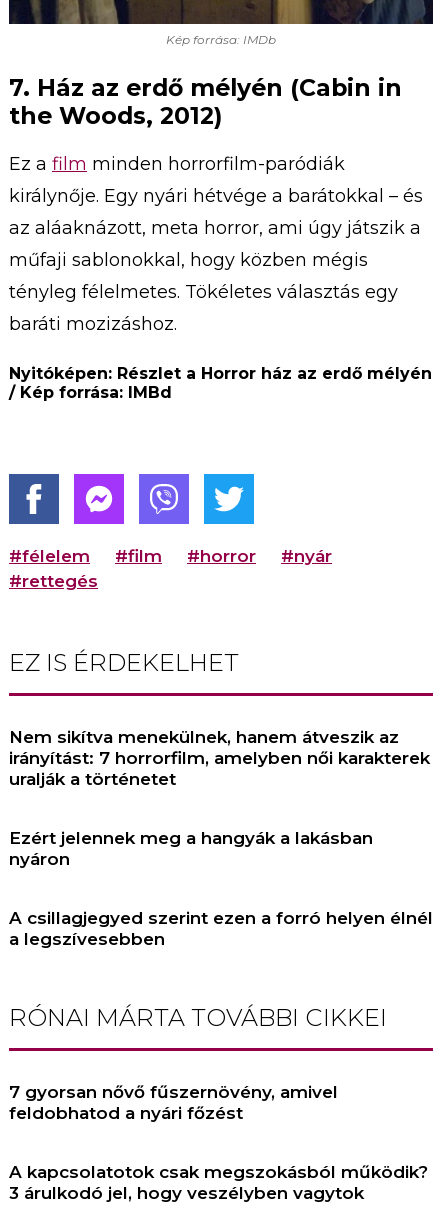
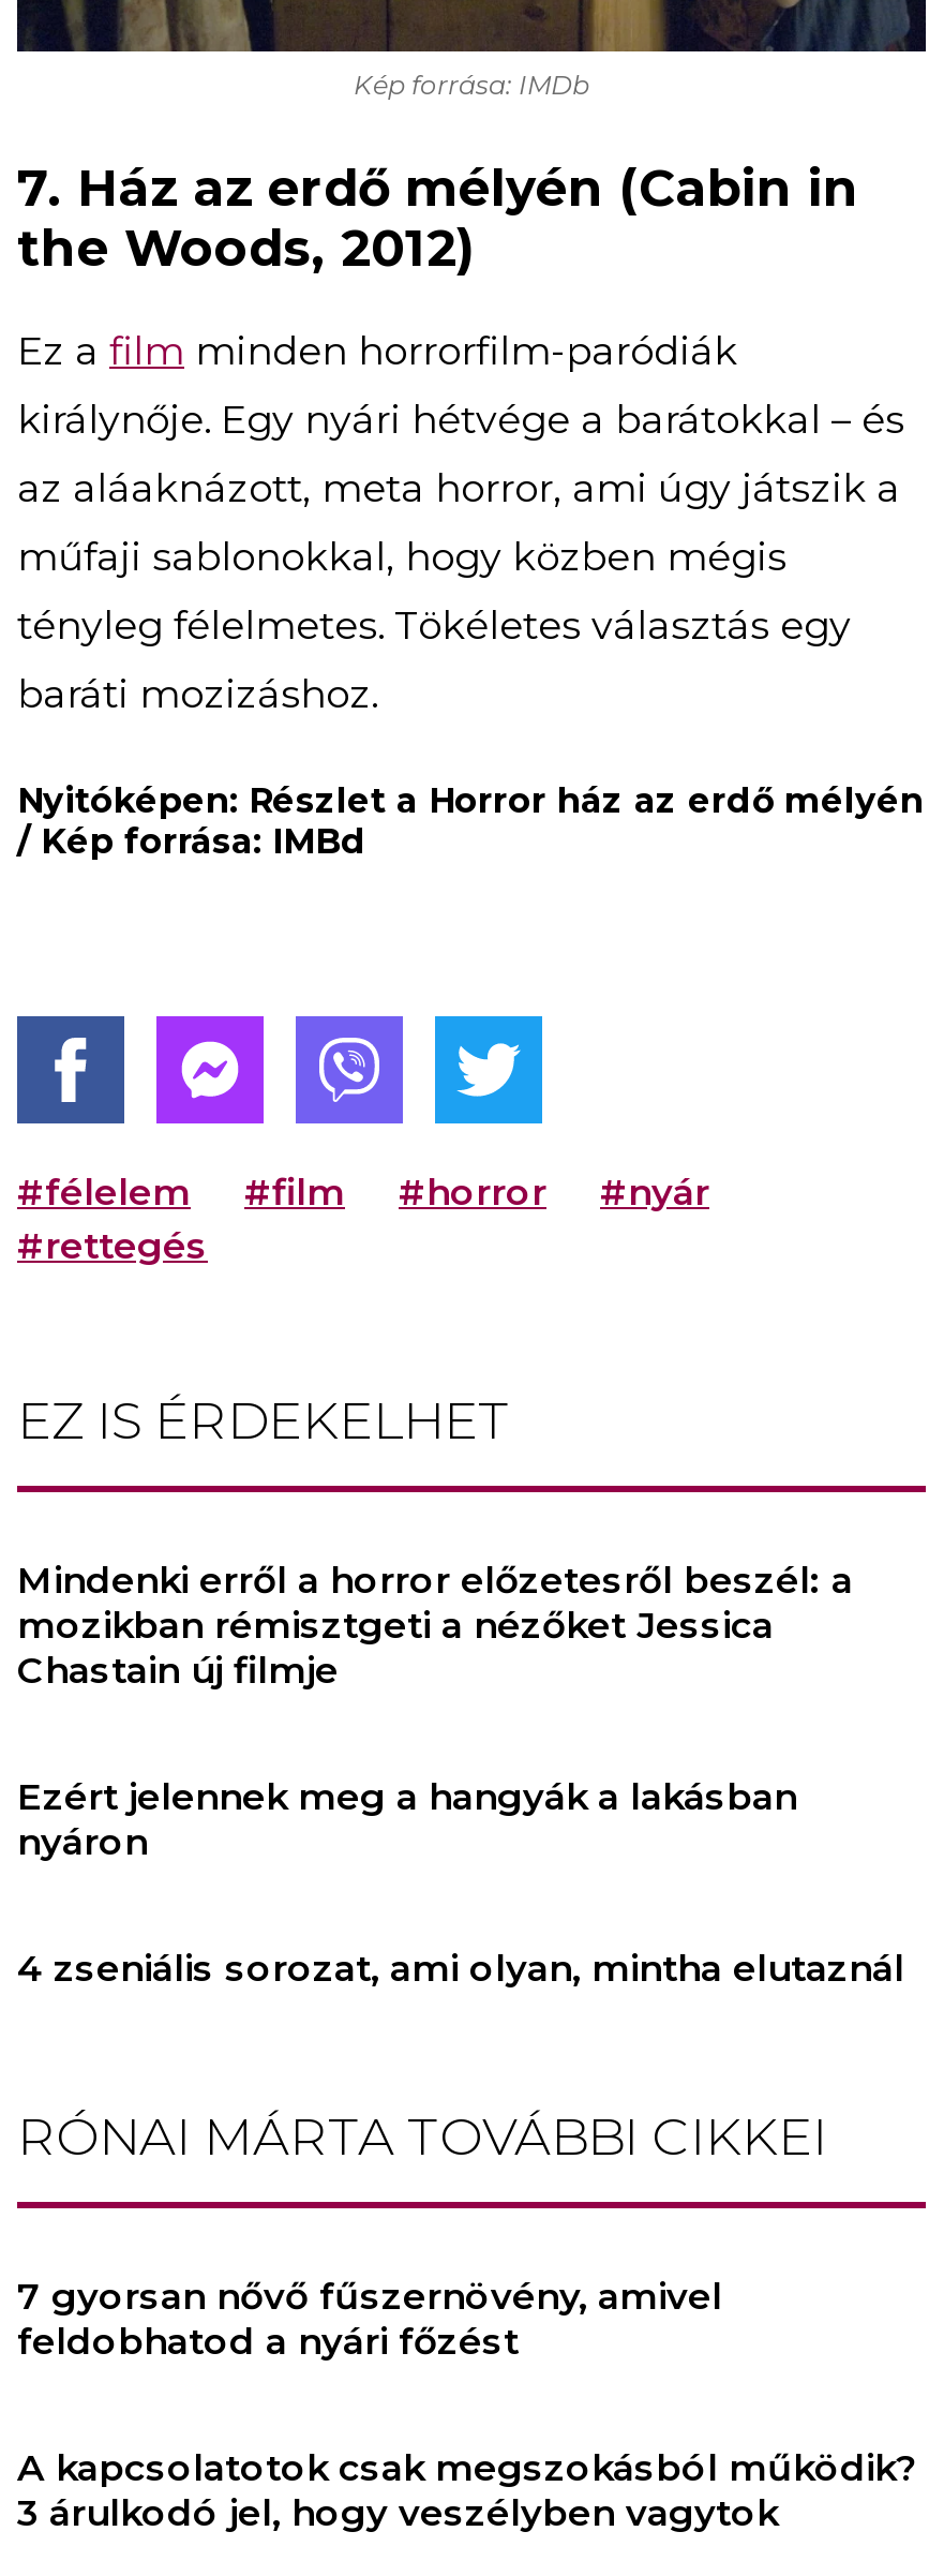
- Nem sikítva menekülnek, hanem átveszik az
- irányítást: 7 horrorfilm, amelyben női karakterek
- uralják a történetet
+ Mindenki erről a horror előzetesről beszél: a
+ mozikban rémisztgeti a nézőket Jessica
+ Chastain új filmje

- A csillagjegyed szerint ezen a forró helyen élnél
- a legszívesebben
+ 4 zseniális sorozat, ami olyan, mintha elutaznál
